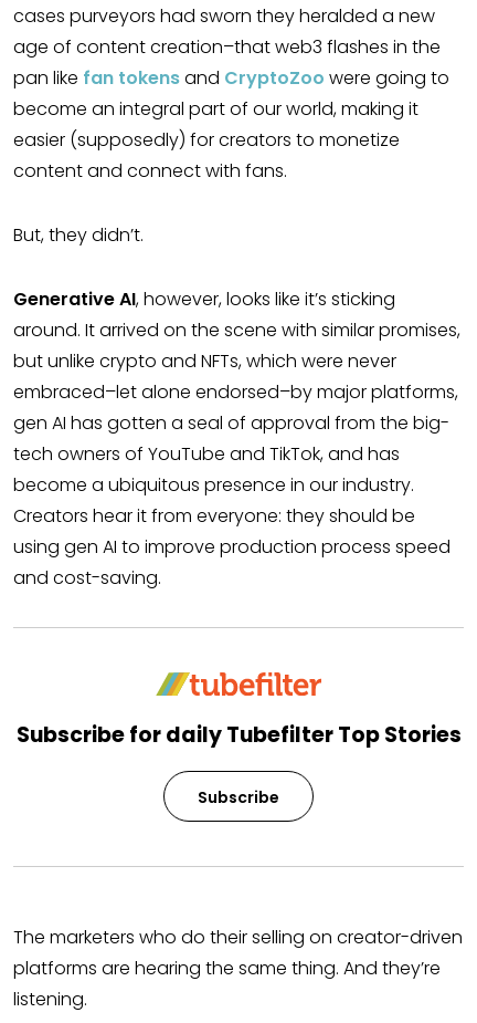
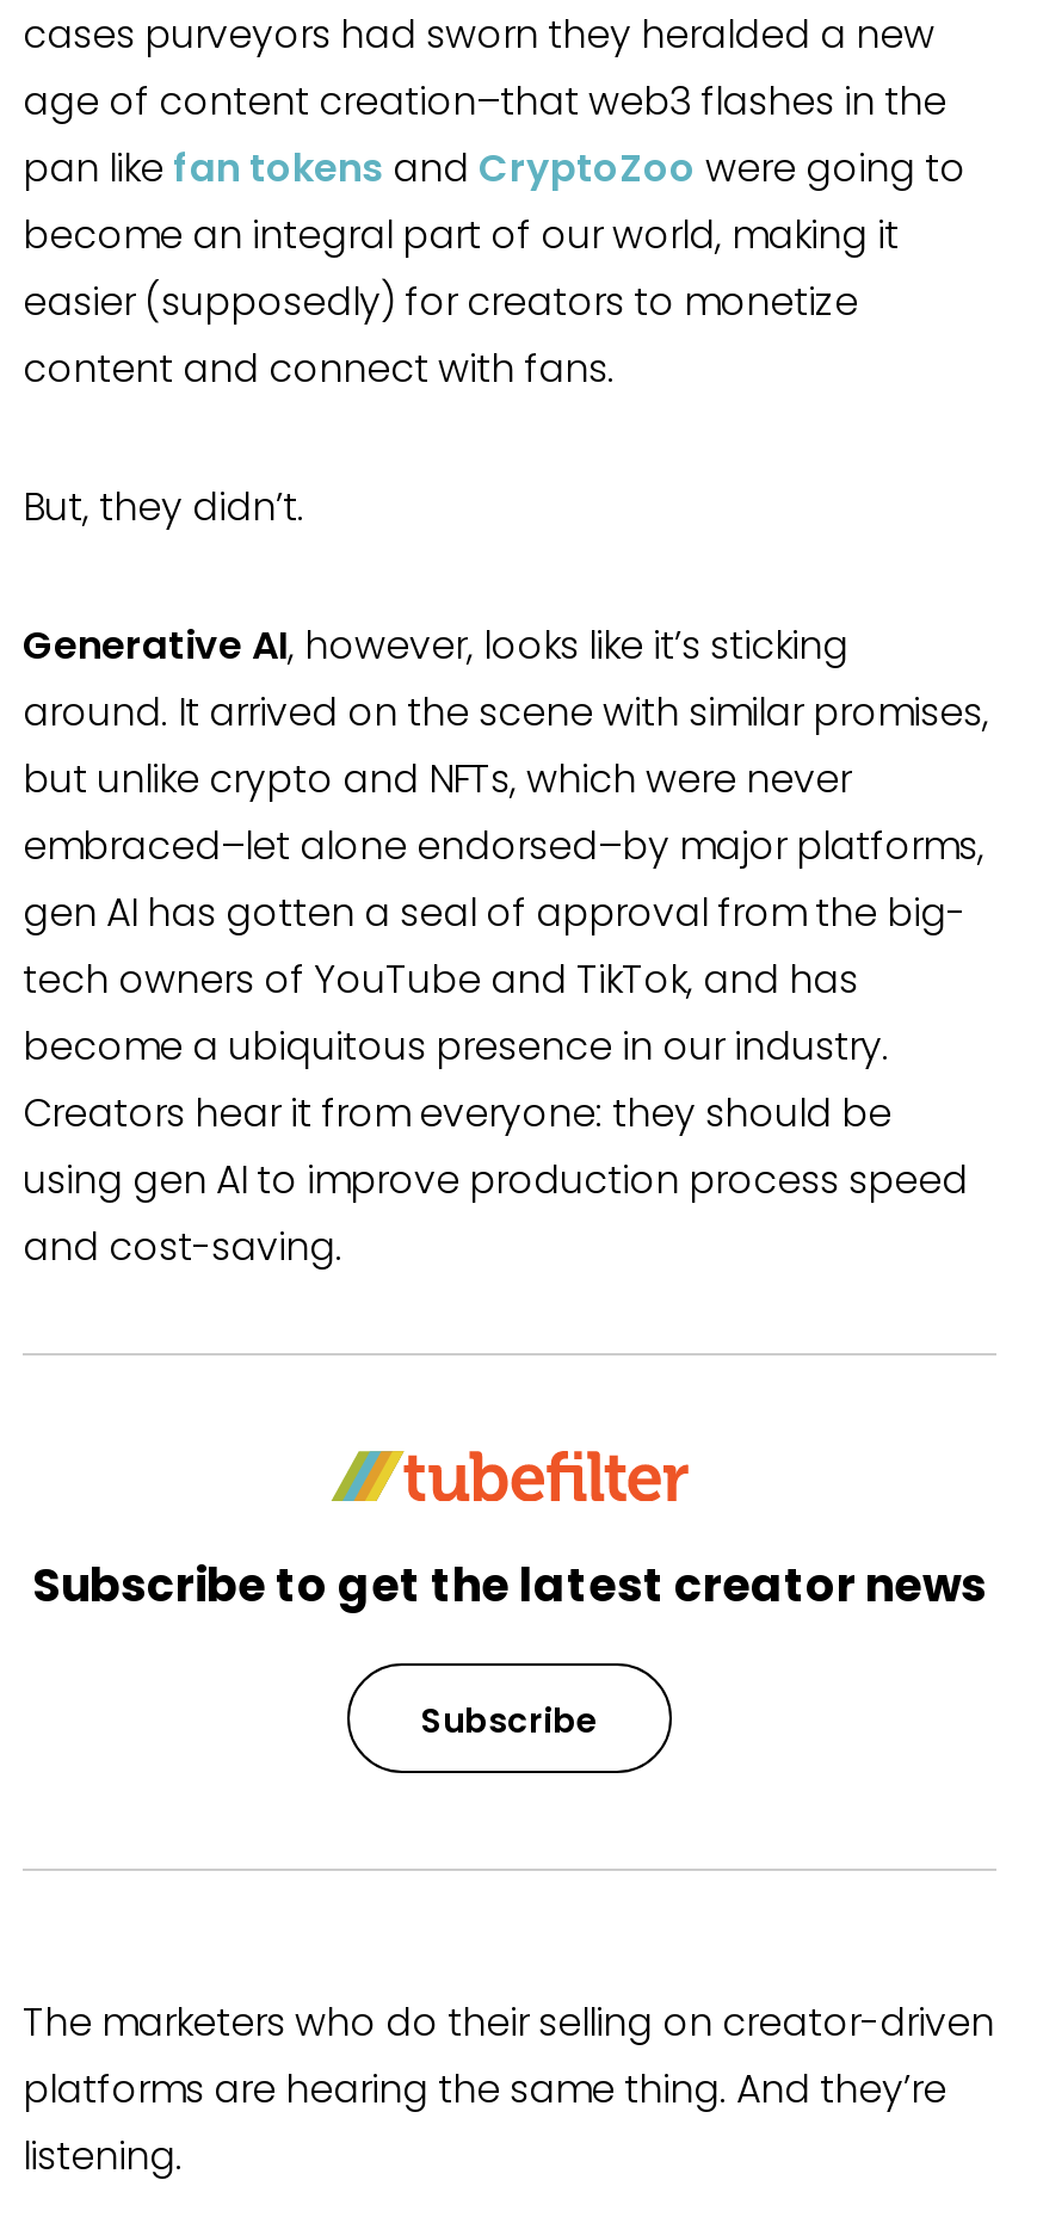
- Subscribe for daily Tubefilter Top Stories
+ Subscribe to get the latest creator news
